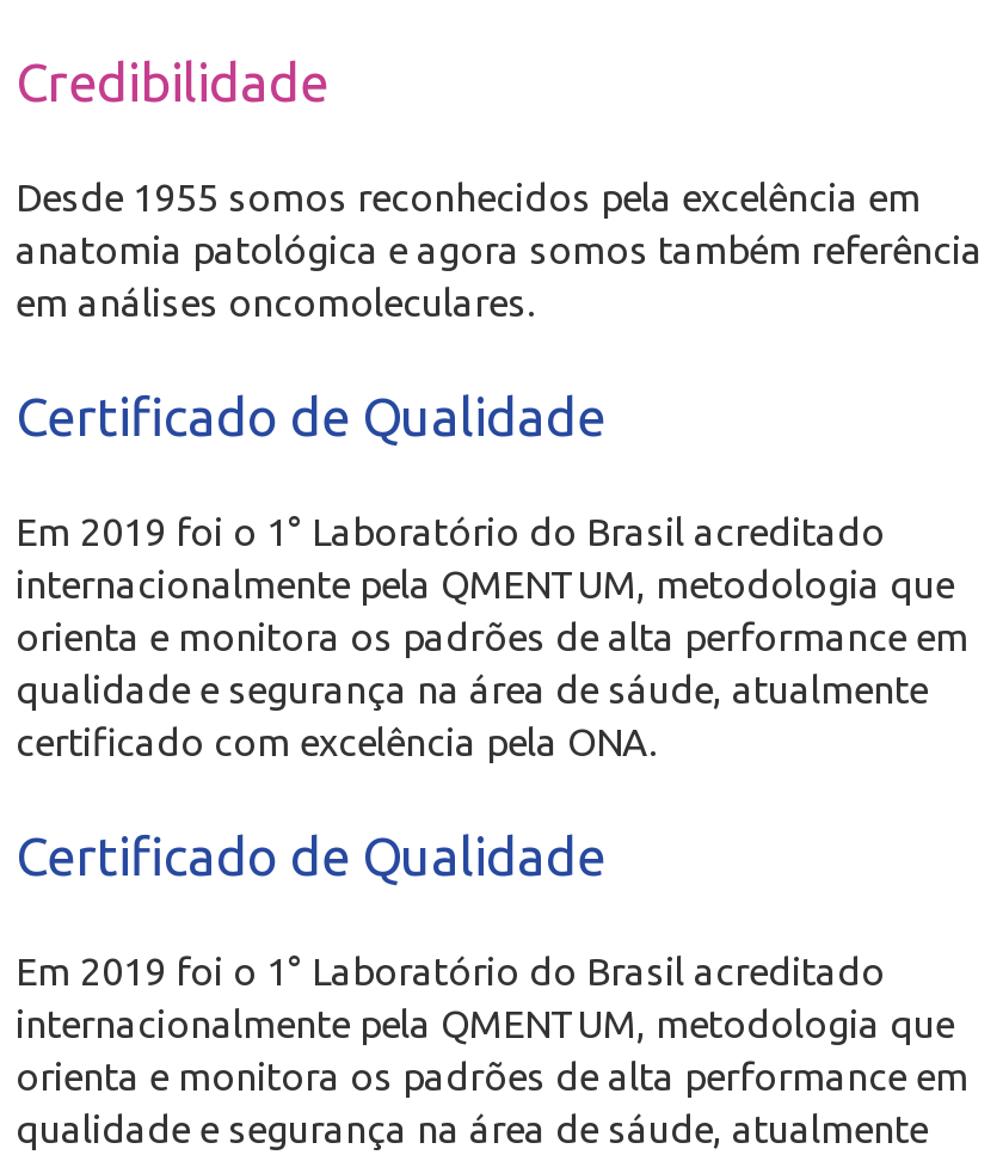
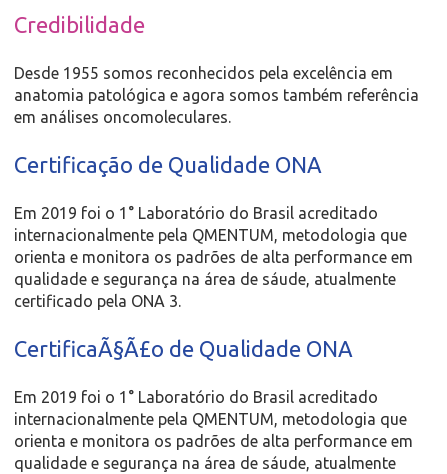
- Certificado de Qualidade
+ Certificação de Qualidade ONA

- certificado com excelência pela ONA.
+ certificado pela ONA 3.

- Certificado de Qualidade
+ CertificaÃ§Ã£o de Qualidade ONA
